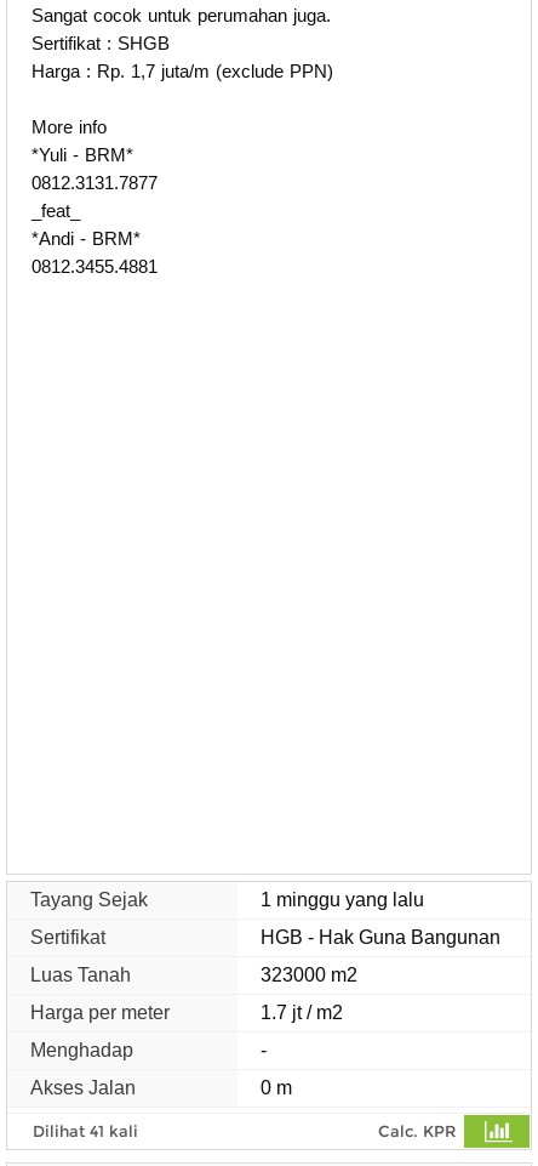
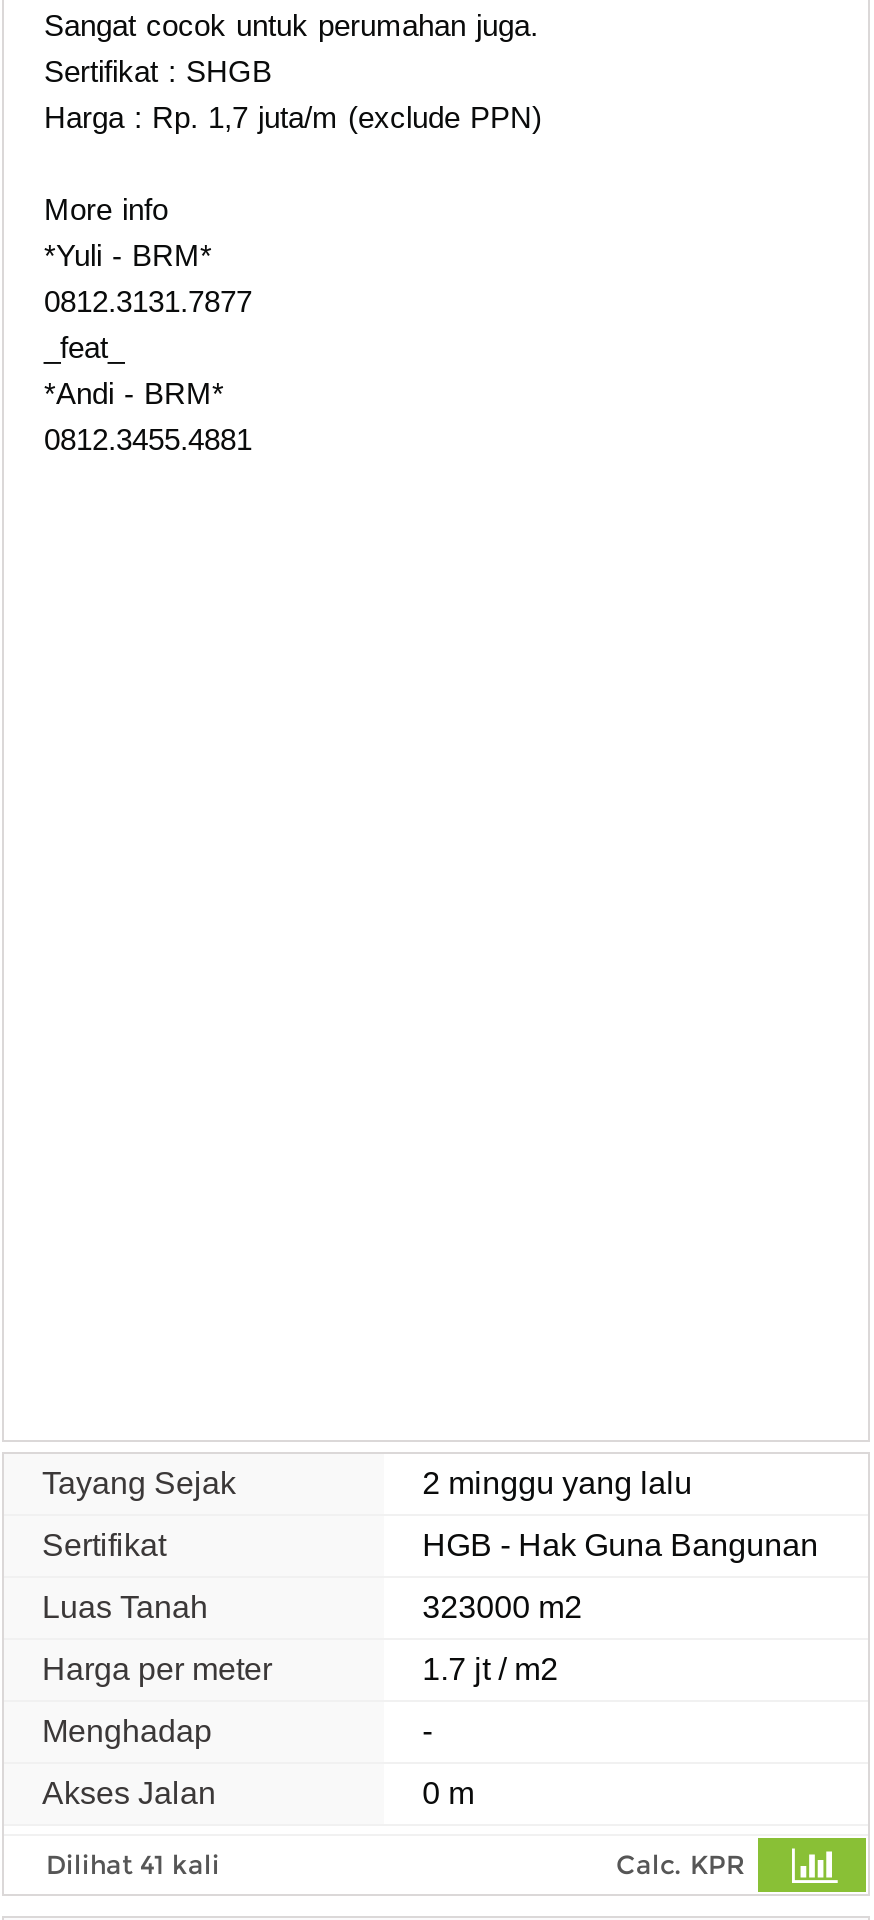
- 1 minggu yang lalu
+ 2 minggu yang lalu
